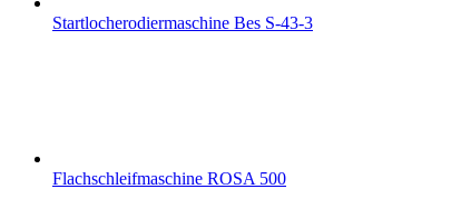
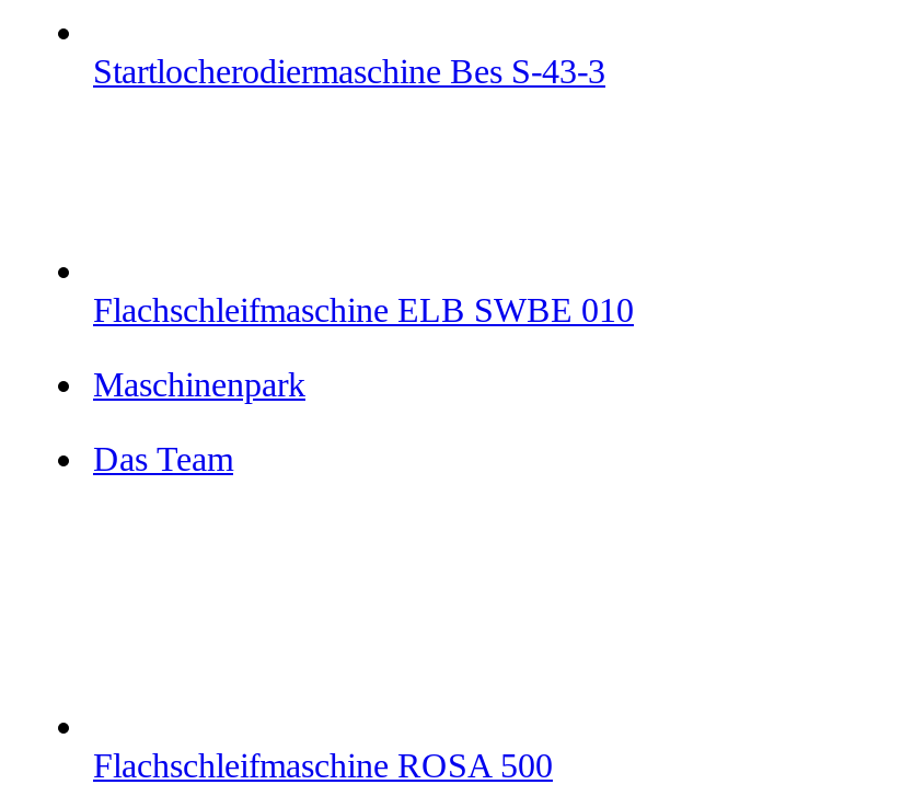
+ Flachschleifmaschine ELB SWBE 010
+ Maschinenpark
+ Das Team
